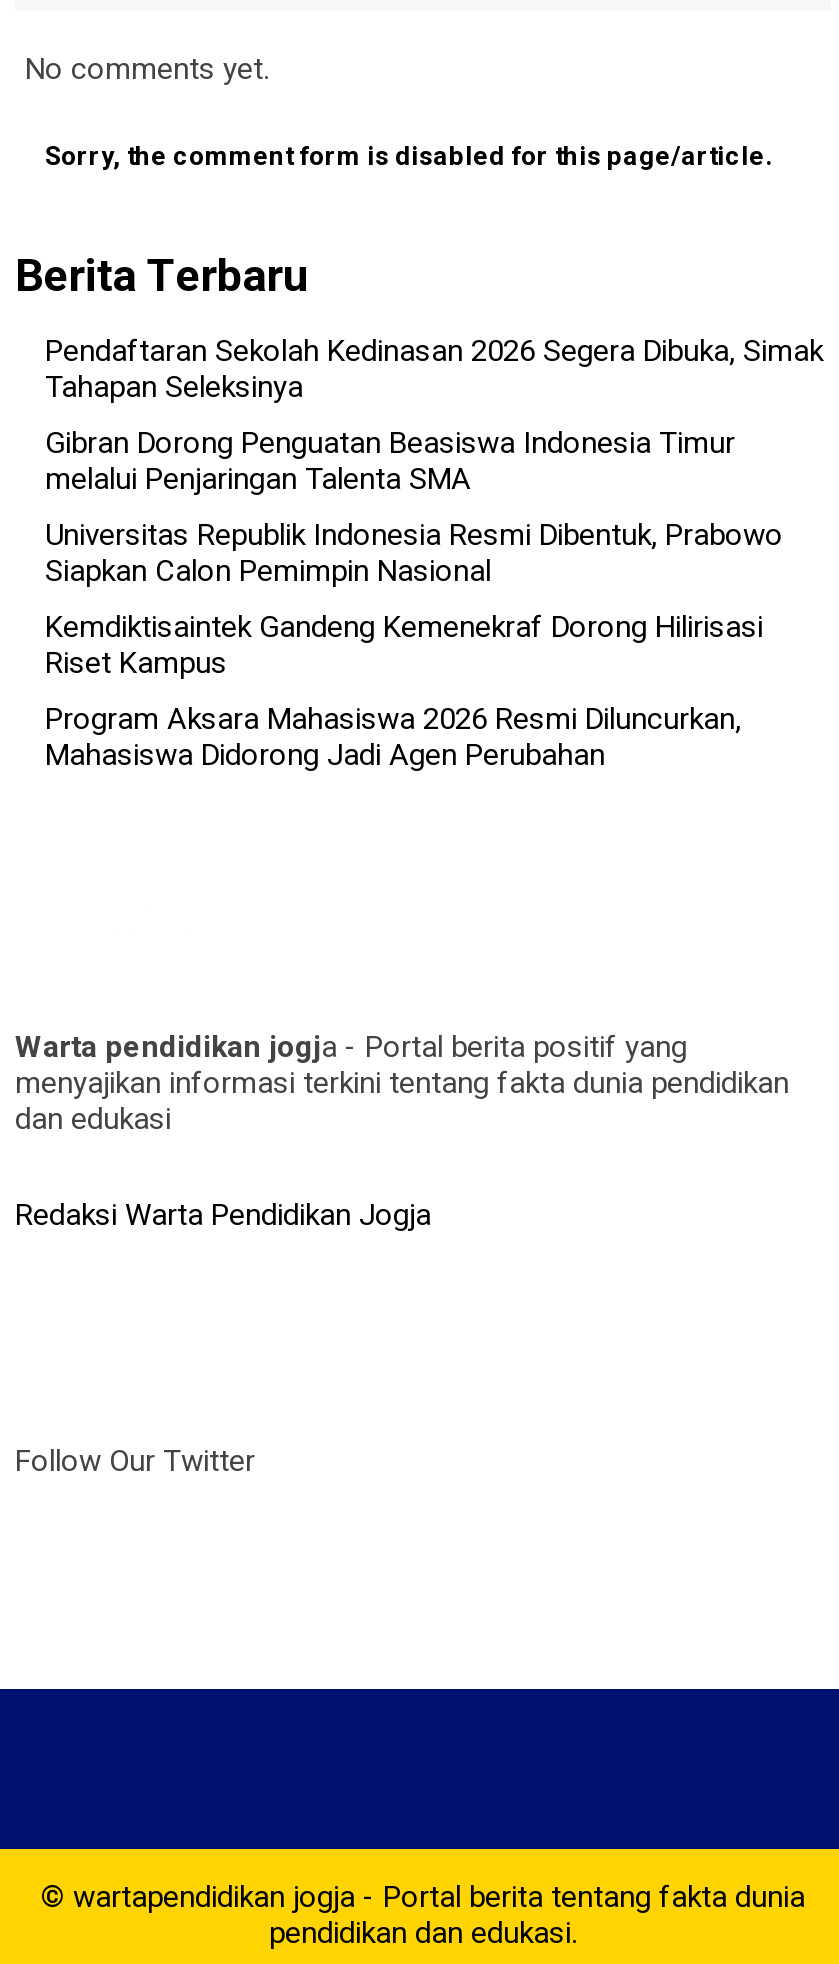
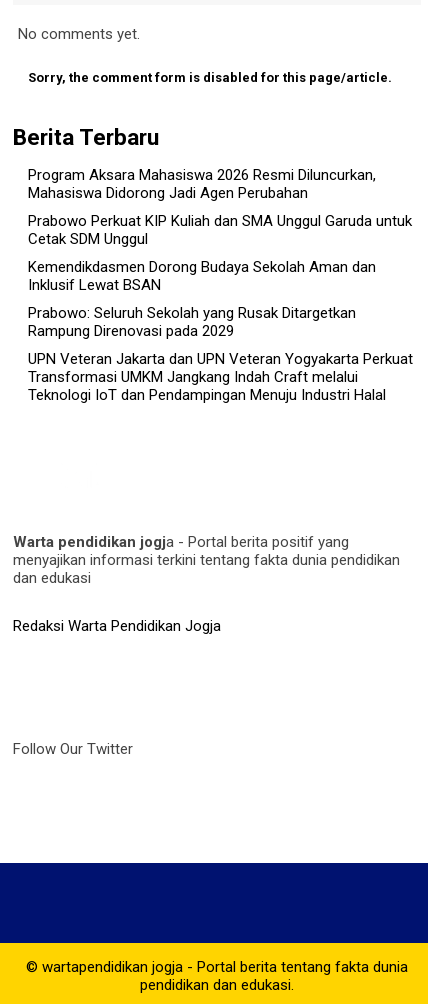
- Pendaftaran Sekolah Kedinasan 2026 Segera Dibuka, Simak
- Tahapan Seleksinya
- Gibran Dorong Penguatan Beasiswa Indonesia Timur
- melalui Penjaringan Talenta SMA
- Universitas Republik Indonesia Resmi Dibentuk, Prabowo
- Siapkan Calon Pemimpin Nasional
- Kemdiktisaintek Gandeng Kemenekraf Dorong Hilirisasi
- Riset Kampus

moved up: Program Aksara Mahasiswa 2026 Resmi Diluncurkan, | Mahasiswa Didorong Jadi Agen Perubahan

+ Prabowo Perkuat KIP Kuliah dan SMA Unggul Garuda untuk
+ Cetak SDM Unggul
+ Kemendikdasmen Dorong Budaya Sekolah Aman dan
+ Inklusif Lewat BSAN
+ Prabowo: Seluruh Sekolah yang Rusak Ditargetkan
+ Rampung Direnovasi pada 2029
+ UPN Veteran Jakarta dan UPN Veteran Yogyakarta Perkuat
+ Transformasi UMKM Jangkang Indah Craft melalui
+ Teknologi IoT dan Pendampingan Menuju Industri Halal
